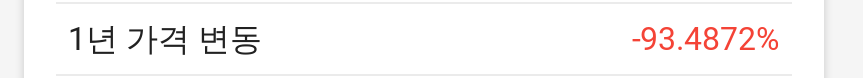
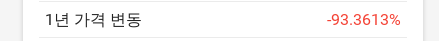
- -93.4872%
+ -93.3613%
